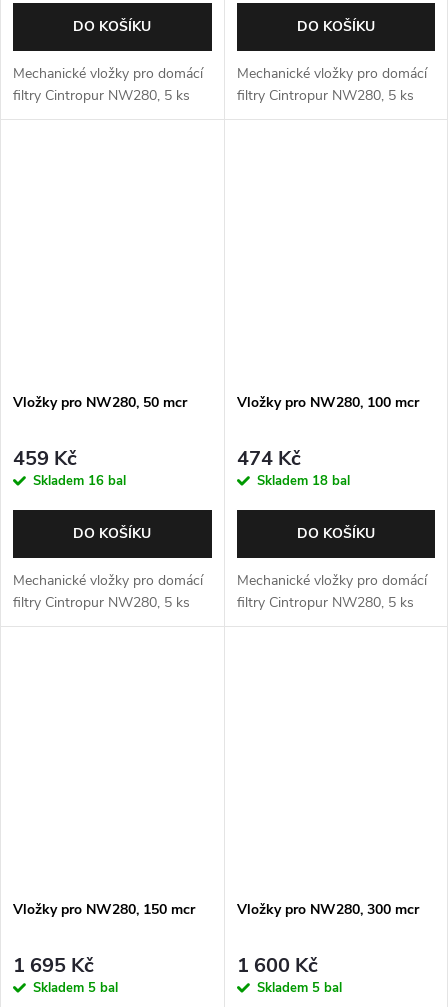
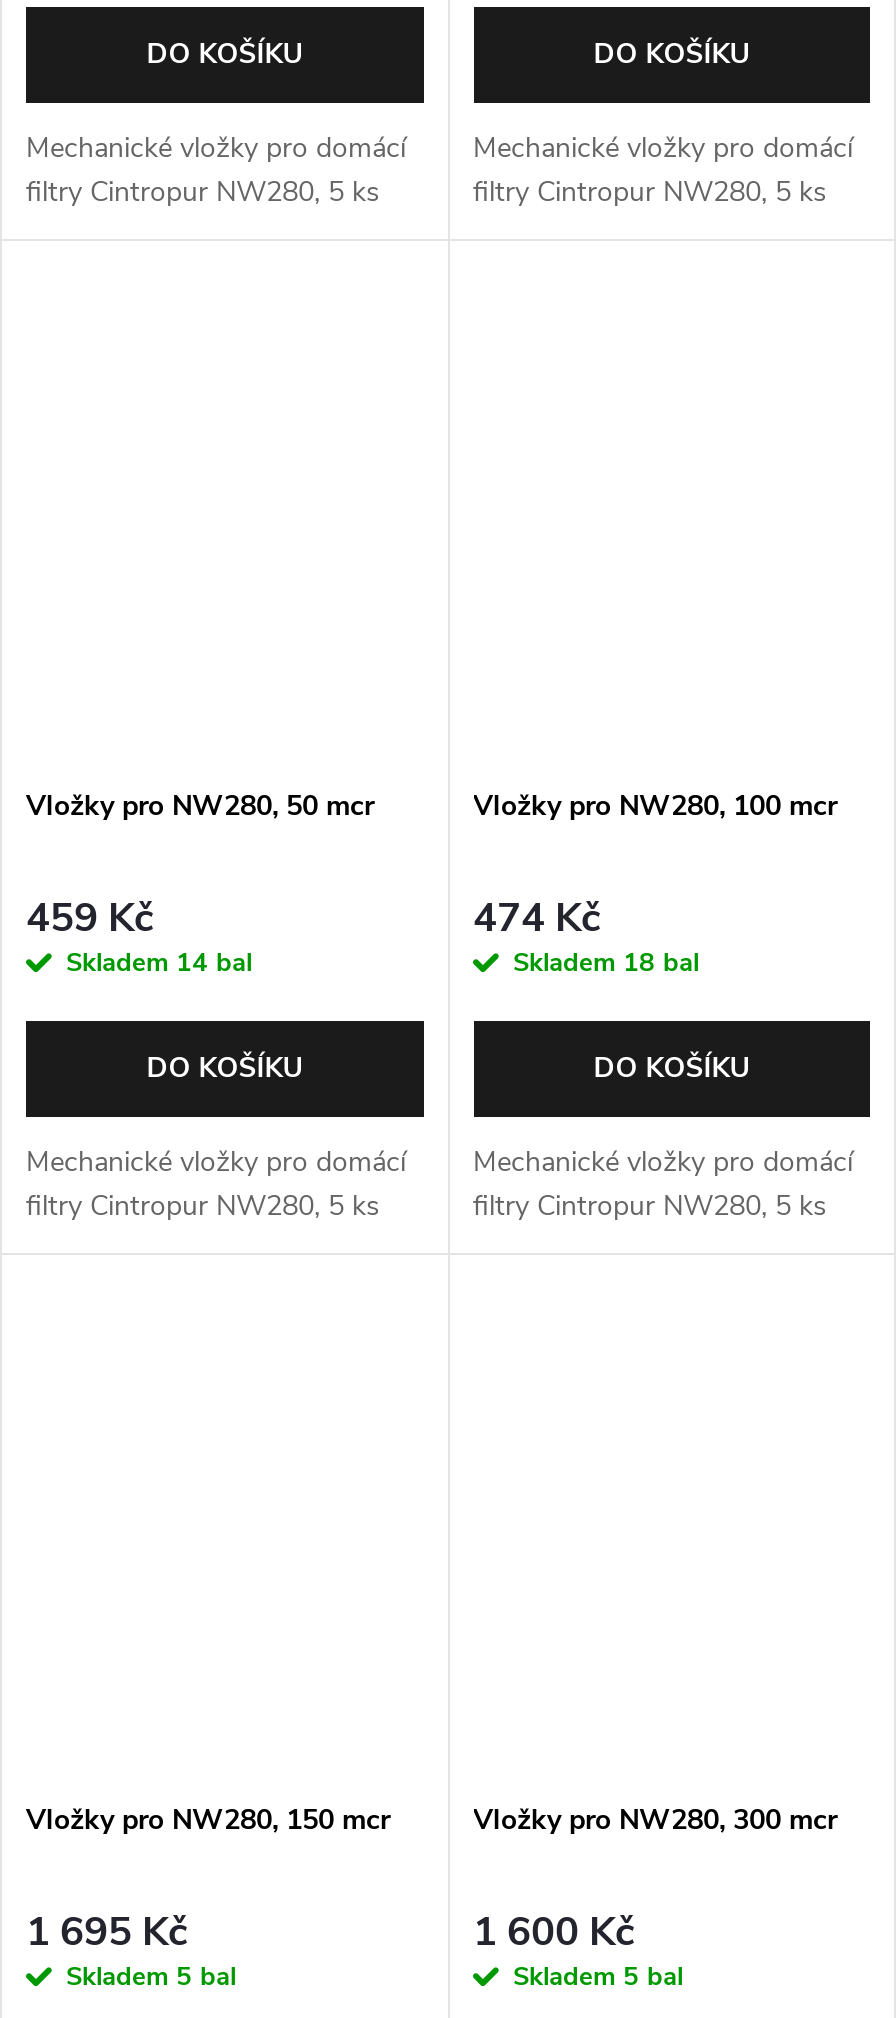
- Skladem 16 bal
+ Skladem 14 bal
